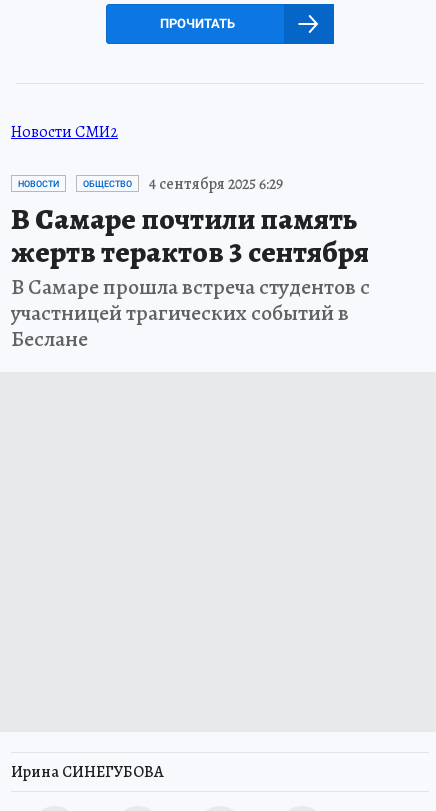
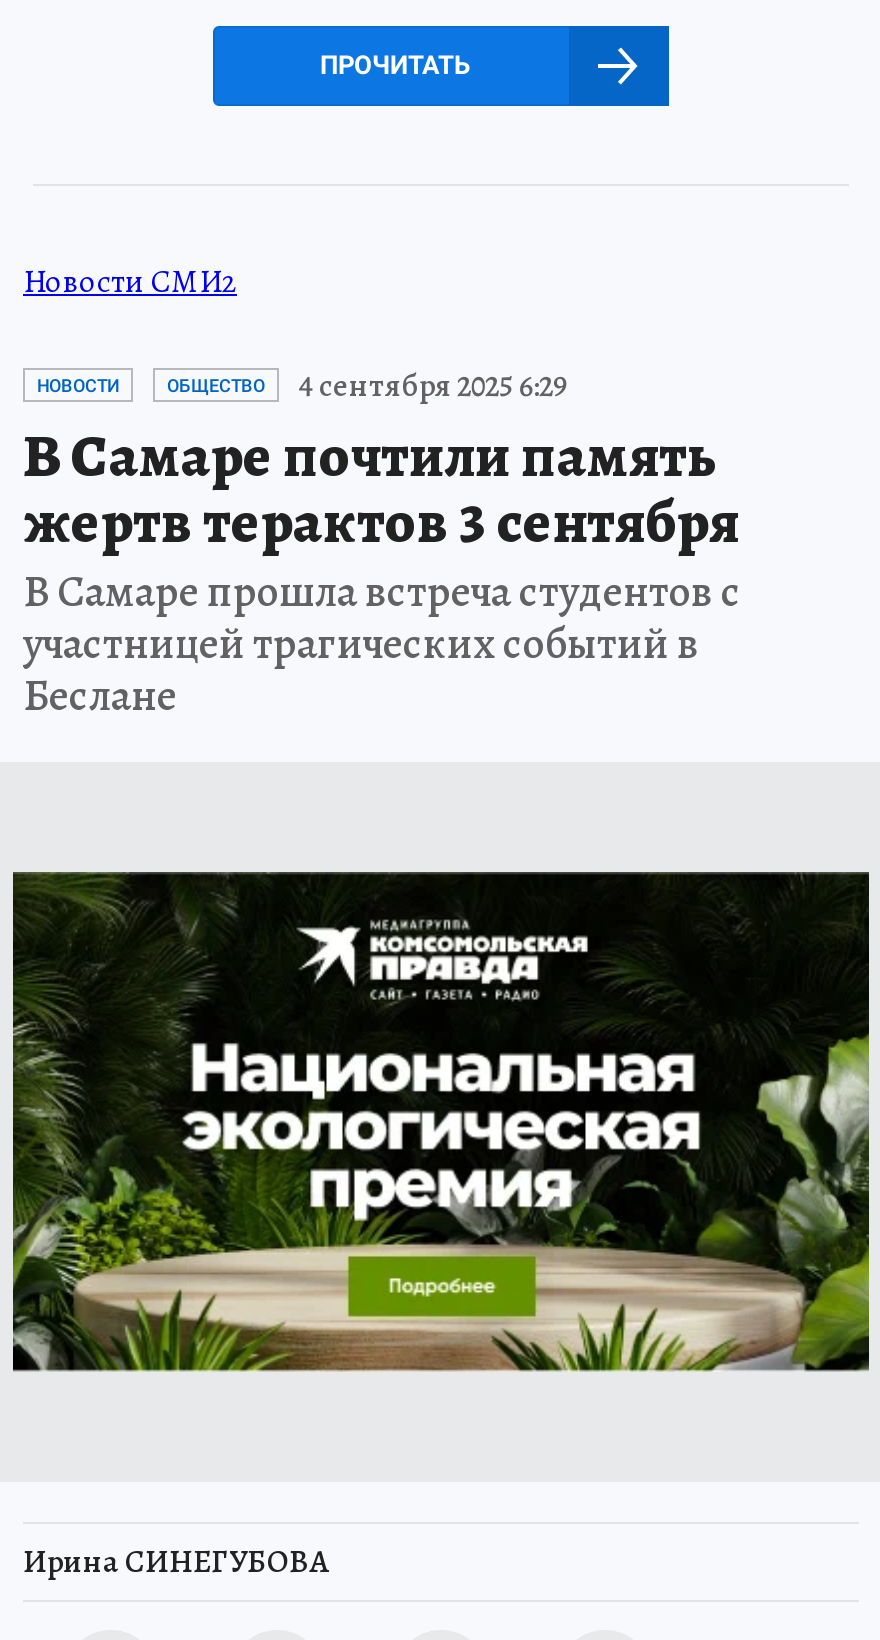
+ [image]
